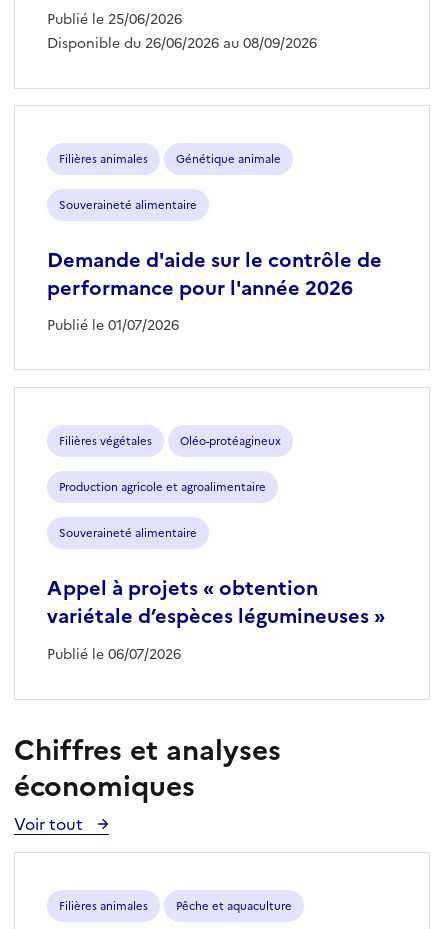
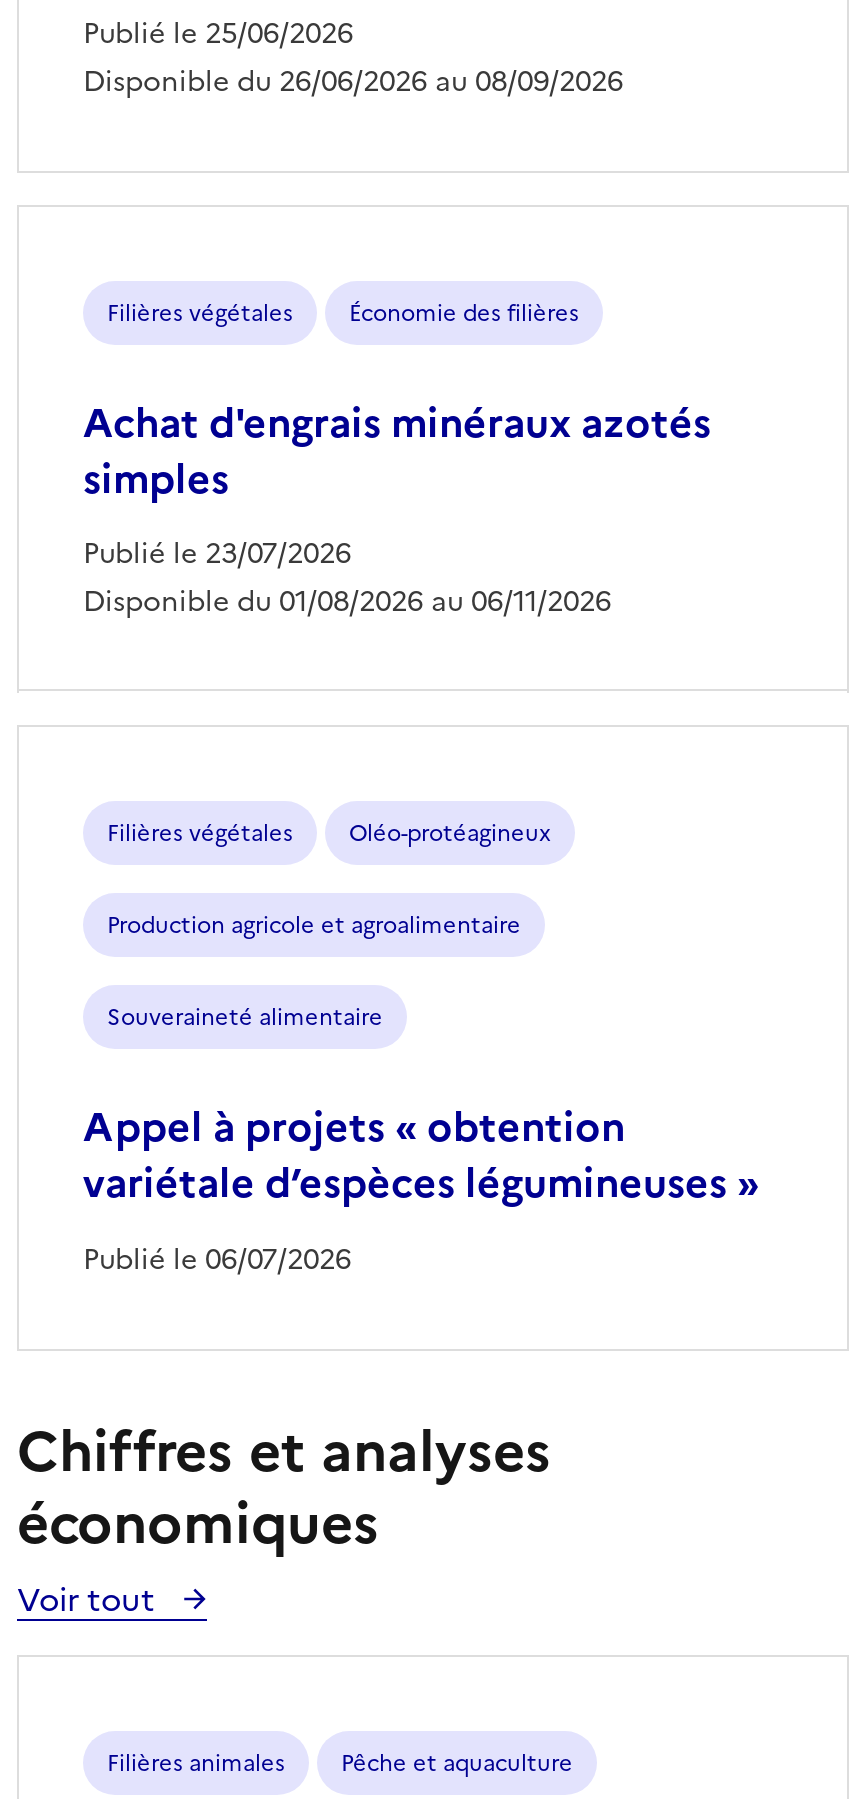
- Filières animales
- Génétique animale
- Souveraineté alimentaire
- Demande d'aide sur le contrôle de
- performance pour l'année 2026
- Publié le 01/07/2026
+ Filières végétales
+ Économie des filières
+ Achat d'engrais minéraux azotés
+ simples
+ Publié le 23/07/2026
+ Disponible du 01/08/2026 au 06/11/2026
